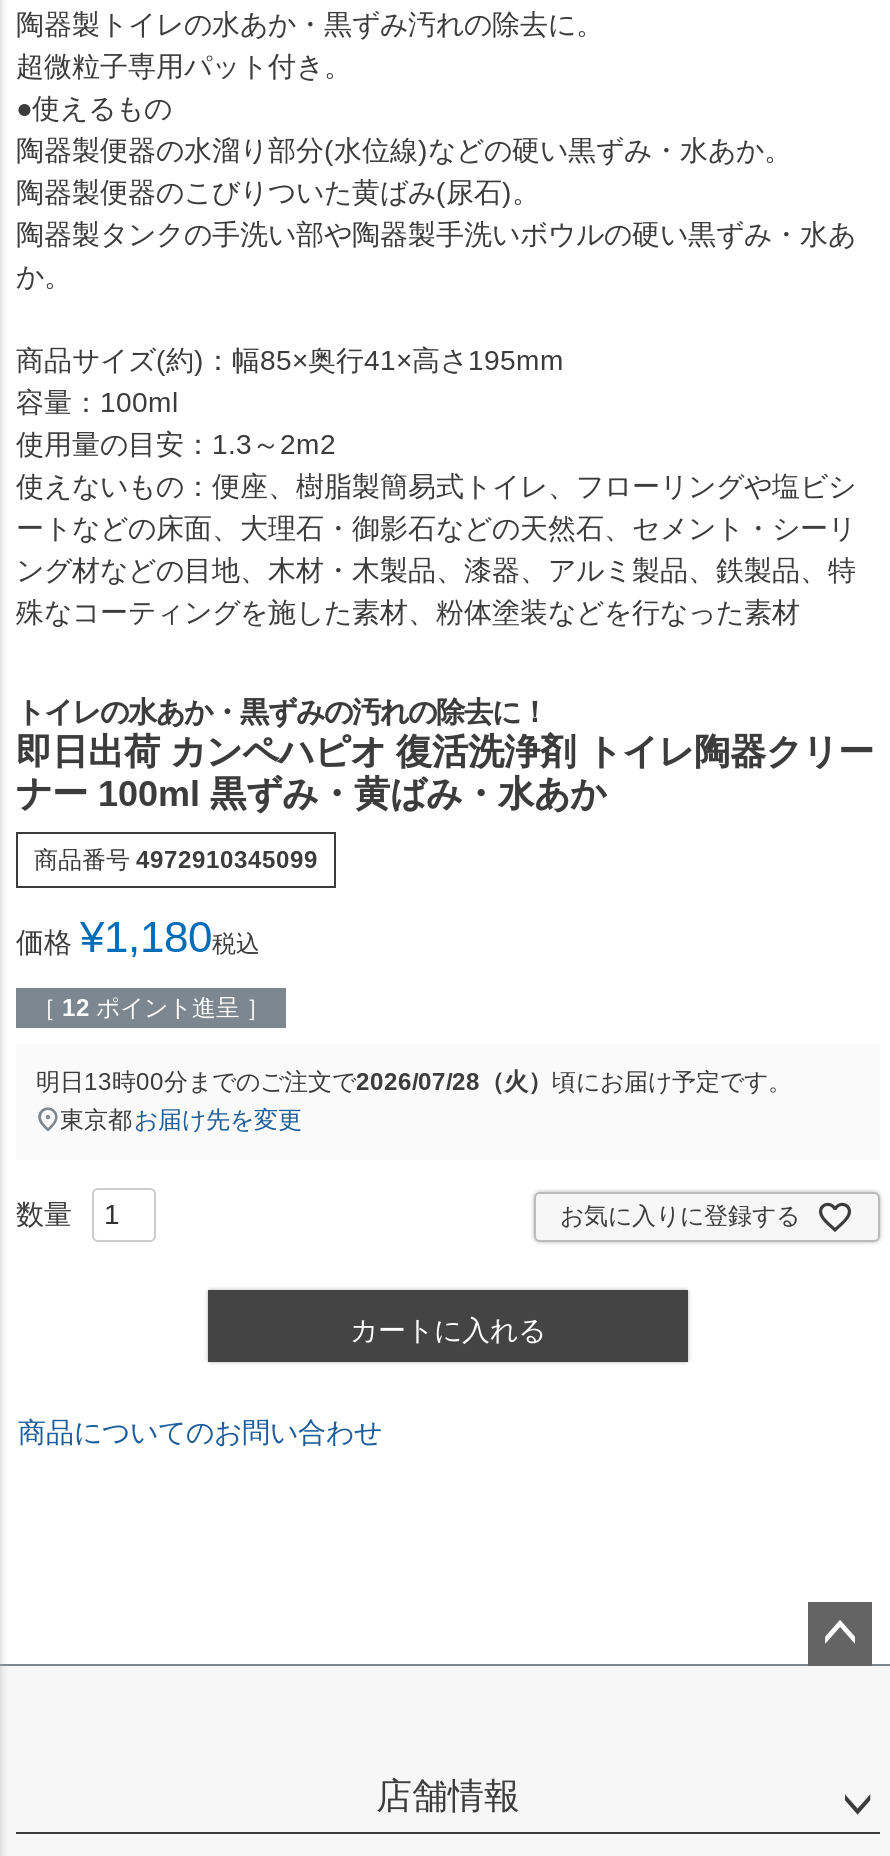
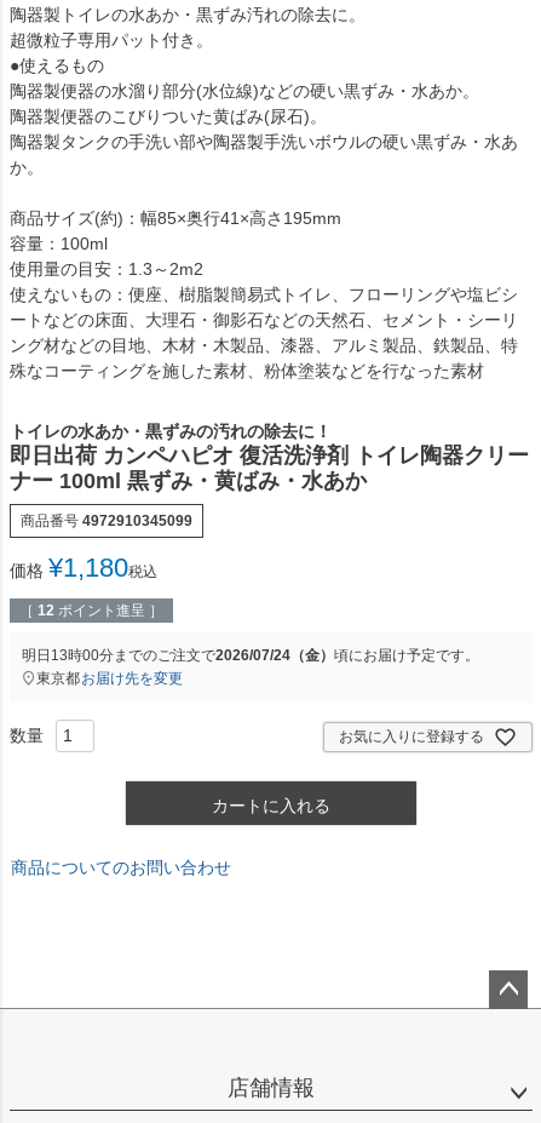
- 明日13時00分までのご注文で2026/07/28（火）頃にお届け予定です。
+ 明日13時00分までのご注文で2026/07/24（金）頃にお届け予定です。
